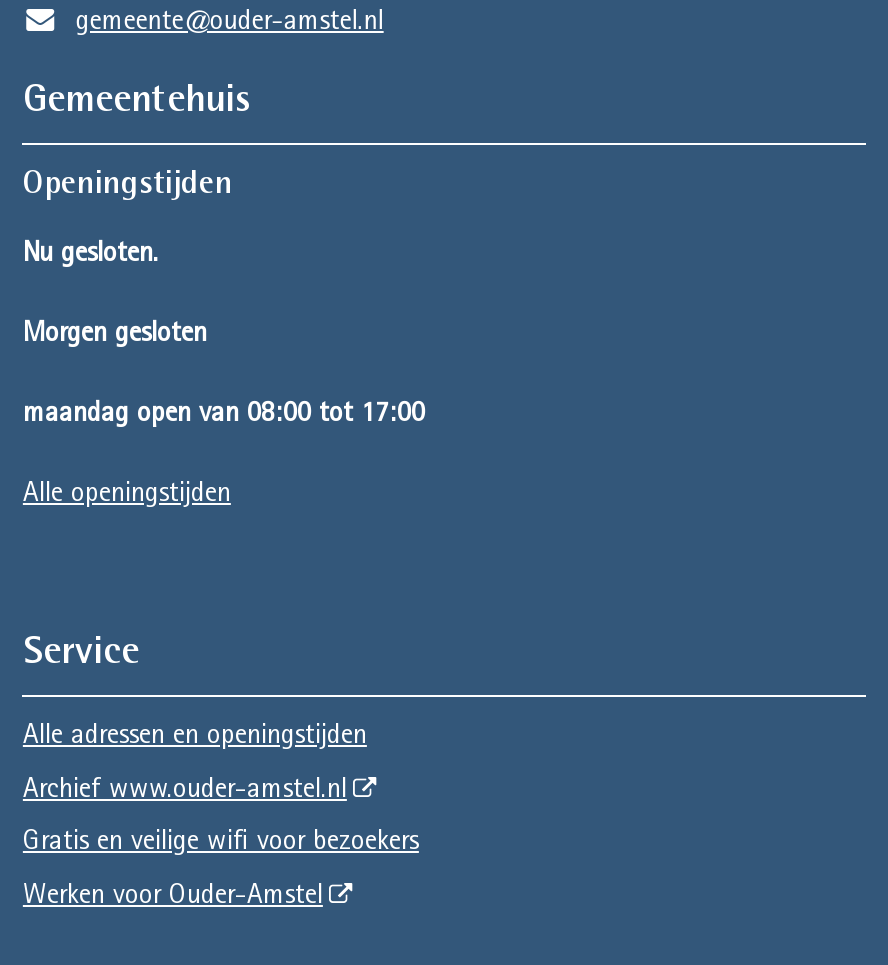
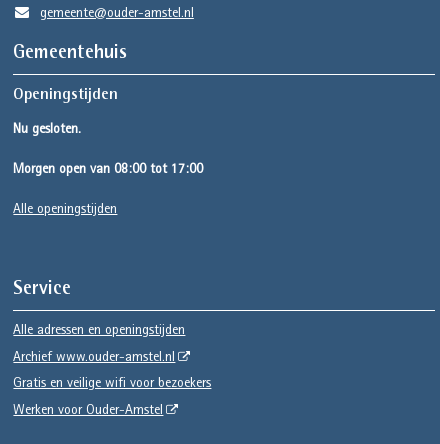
- Morgen gesloten
- maandag open van 08:00 tot 17:00
+ Morgen open van 08:00 tot 17:00
